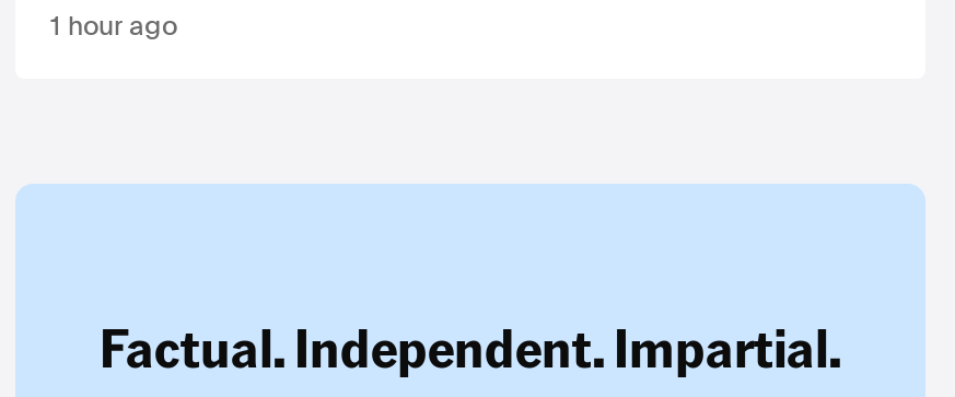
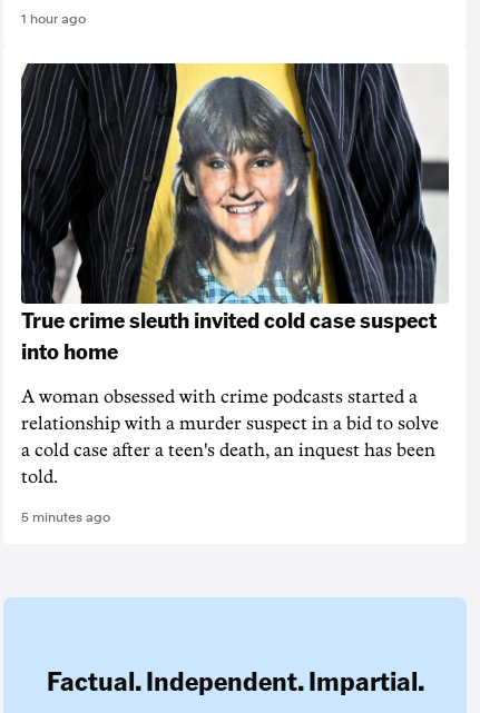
+ [image]
+ True crime sleuth invited cold case suspect
+ into home
+ A woman obsessed with crime podcasts started a
+ relationship with a murder suspect in a bid to solve
+ a cold case after a teen's death, an inquest has been
+ told.
+ 5 minutes ago
